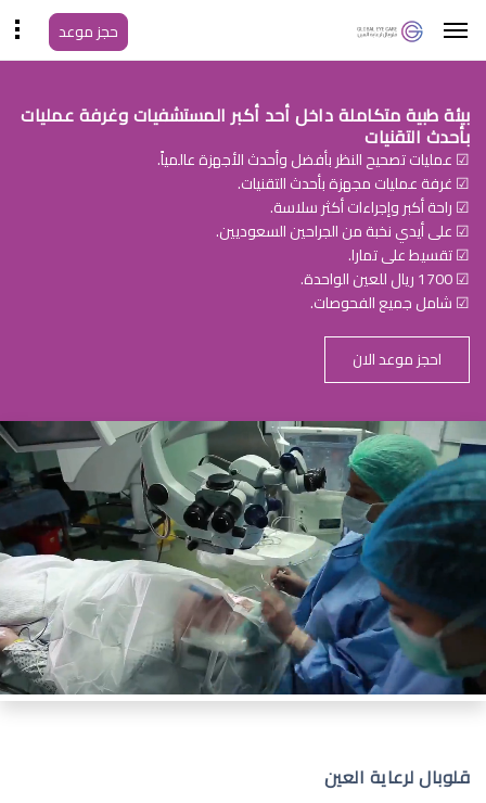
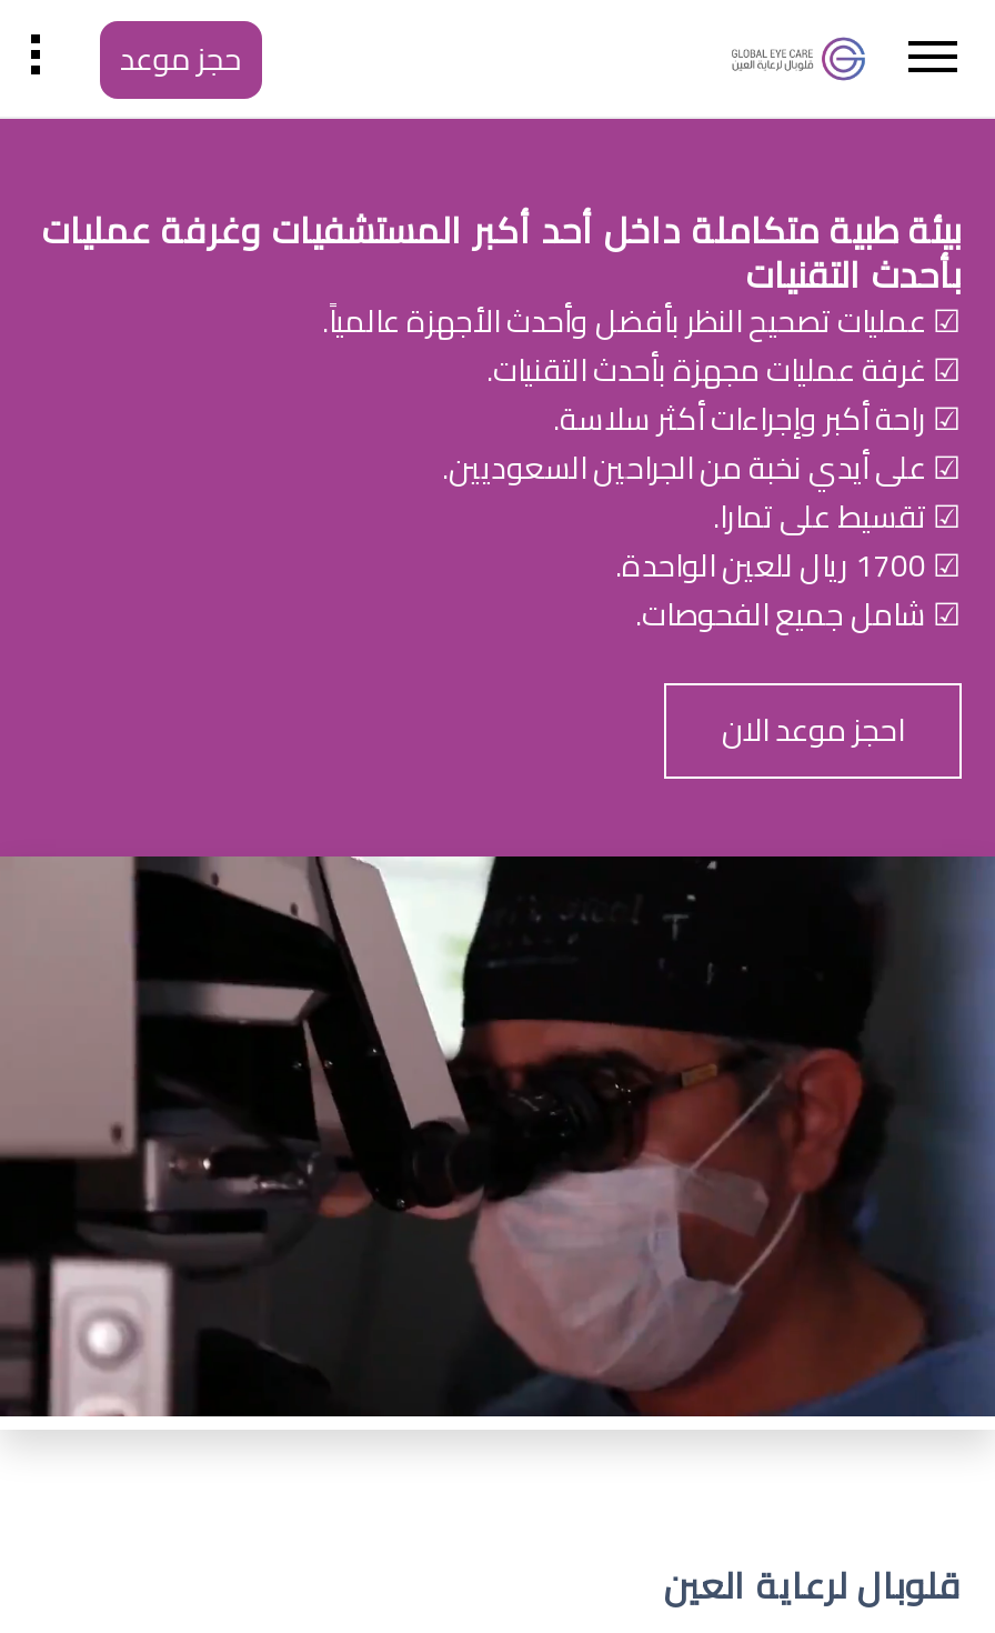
- [image]
+ [image]
